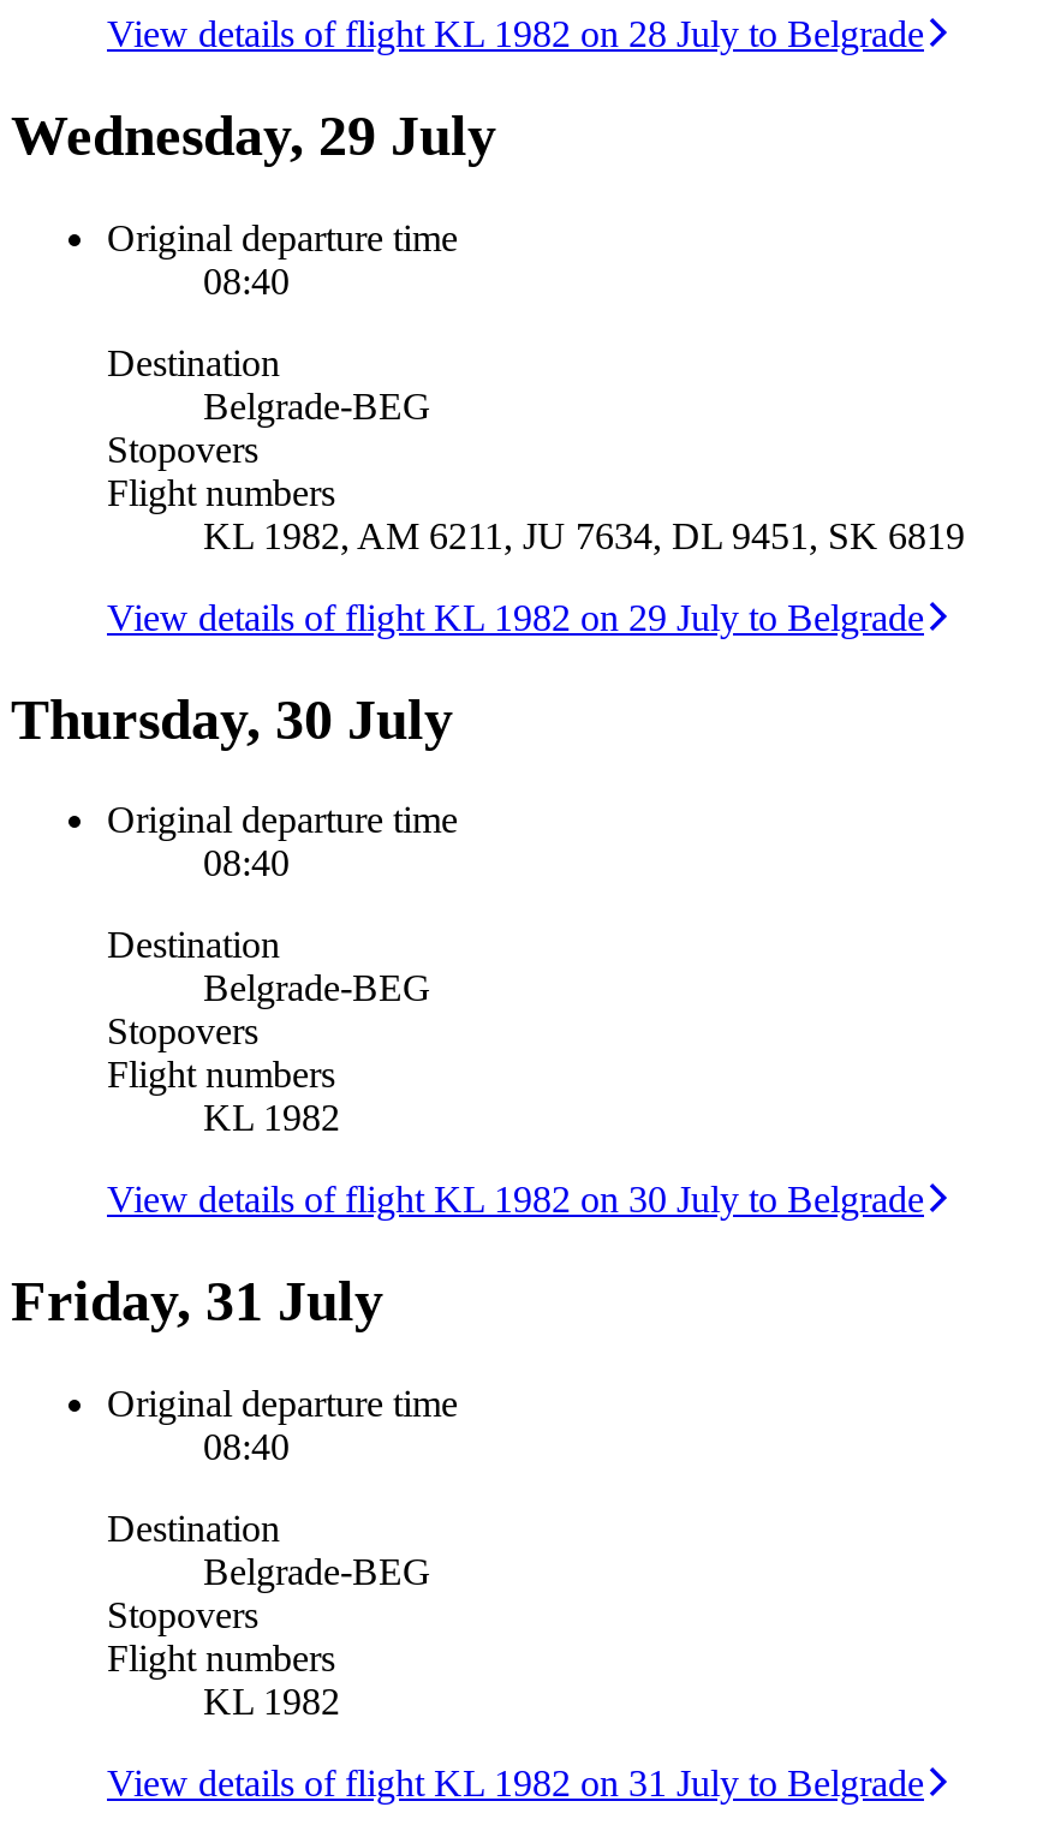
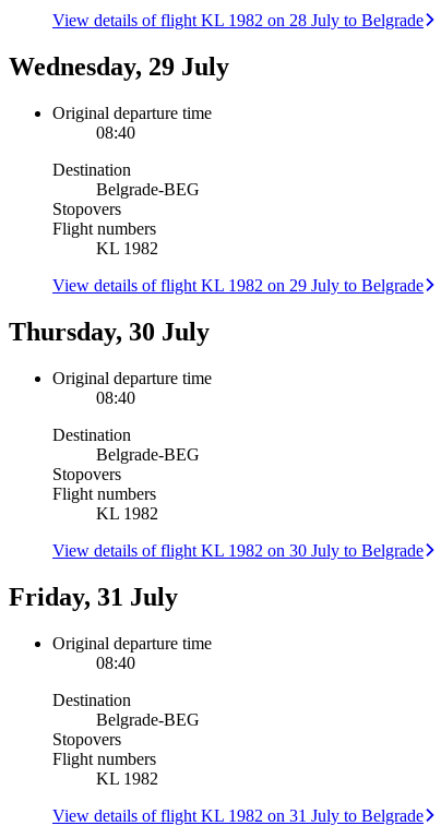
- KL 1982, AM 6211, JU 7634, DL 9451, SK 6819
+ KL 1982
